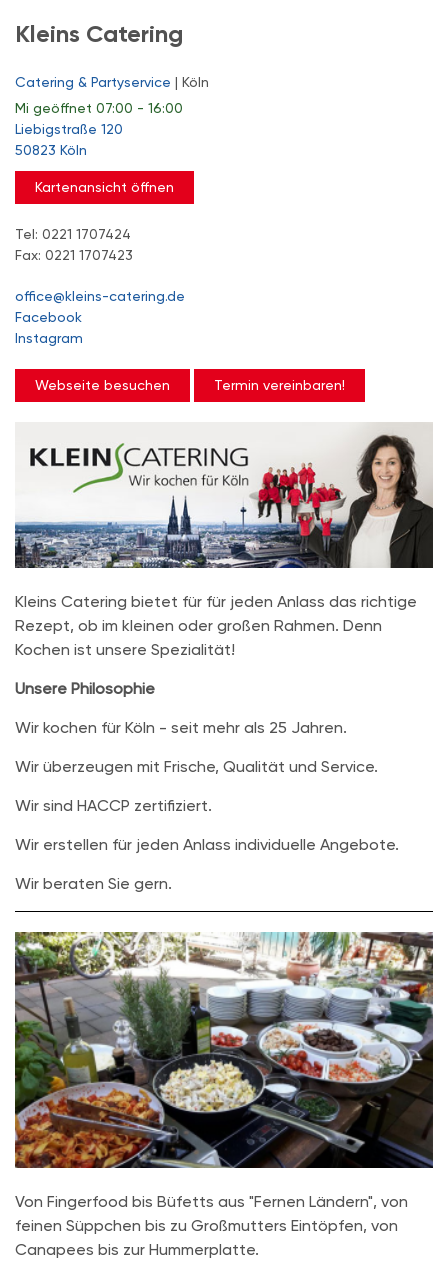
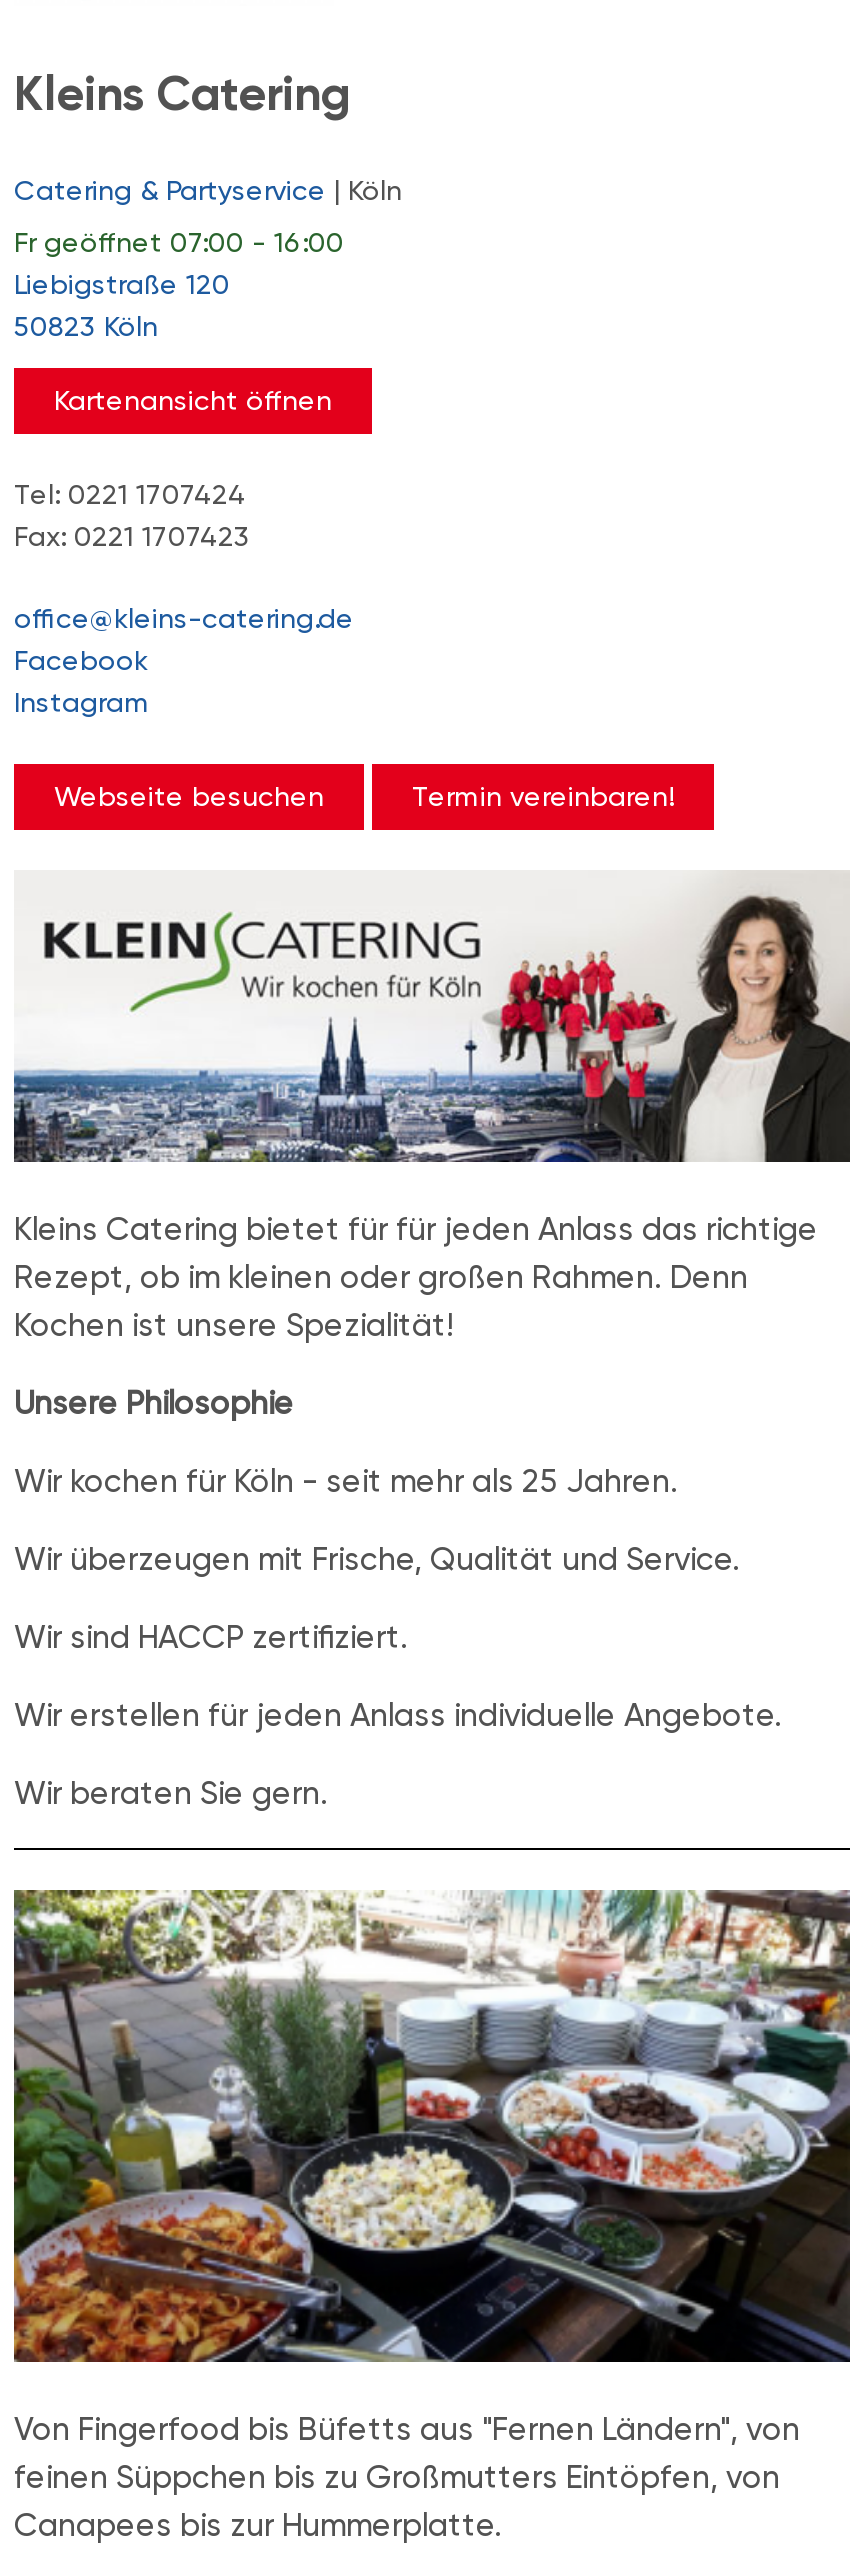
- Mi geöffnet 07:00 - 16:00
+ Fr geöffnet 07:00 - 16:00
